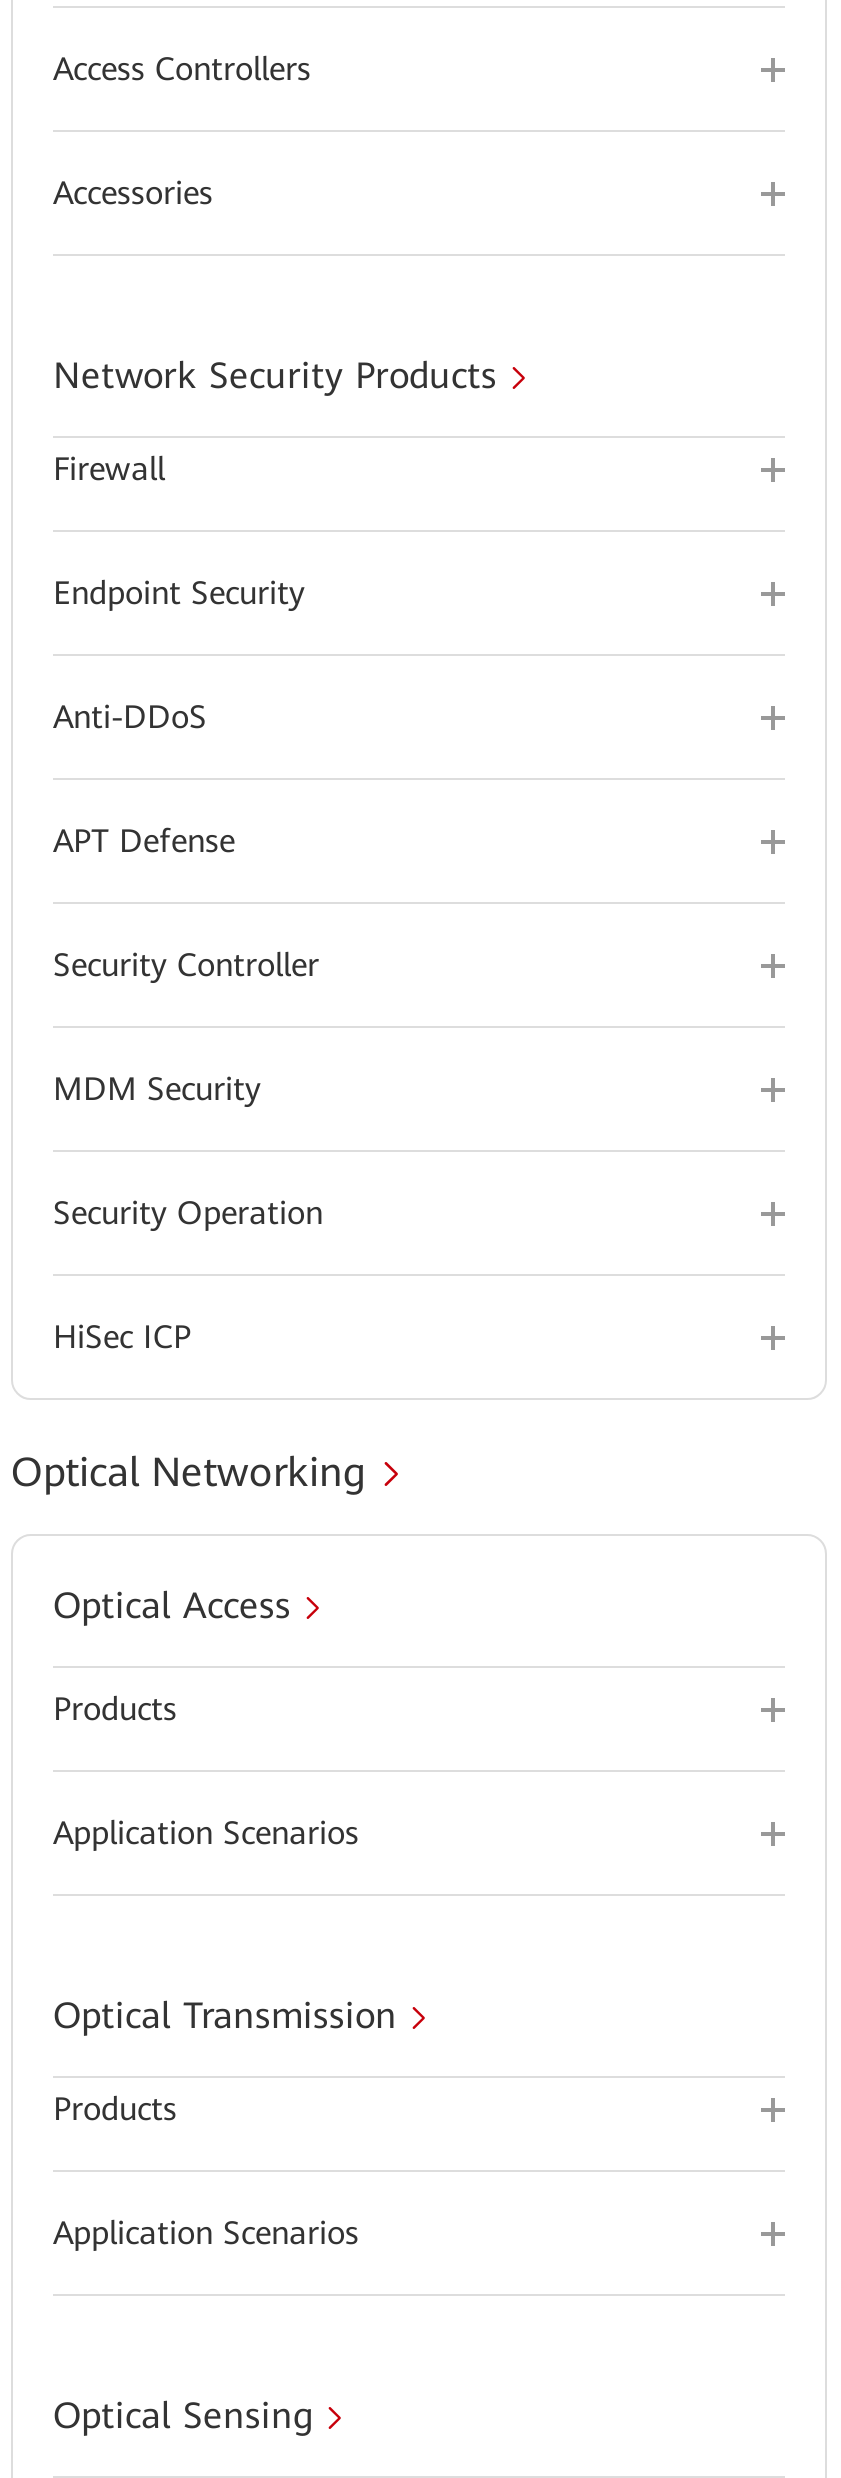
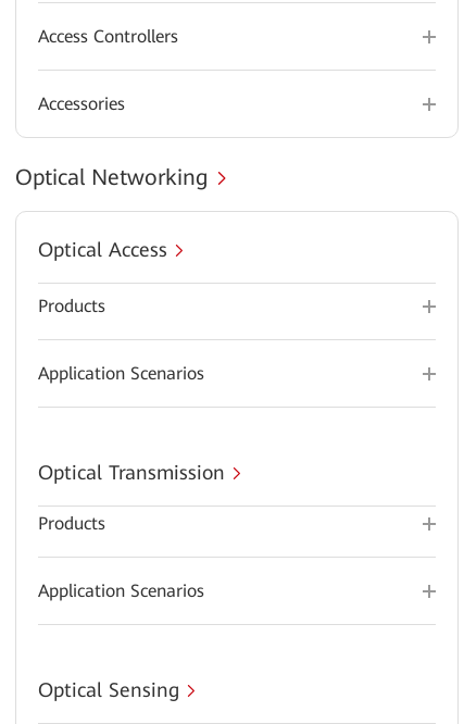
- Network Security Products
- Firewall
- Endpoint Security
- Anti-DDoS
- APT Defense
- Security Controller
- MDM Security
- Security Operation
- HiSec ICP
